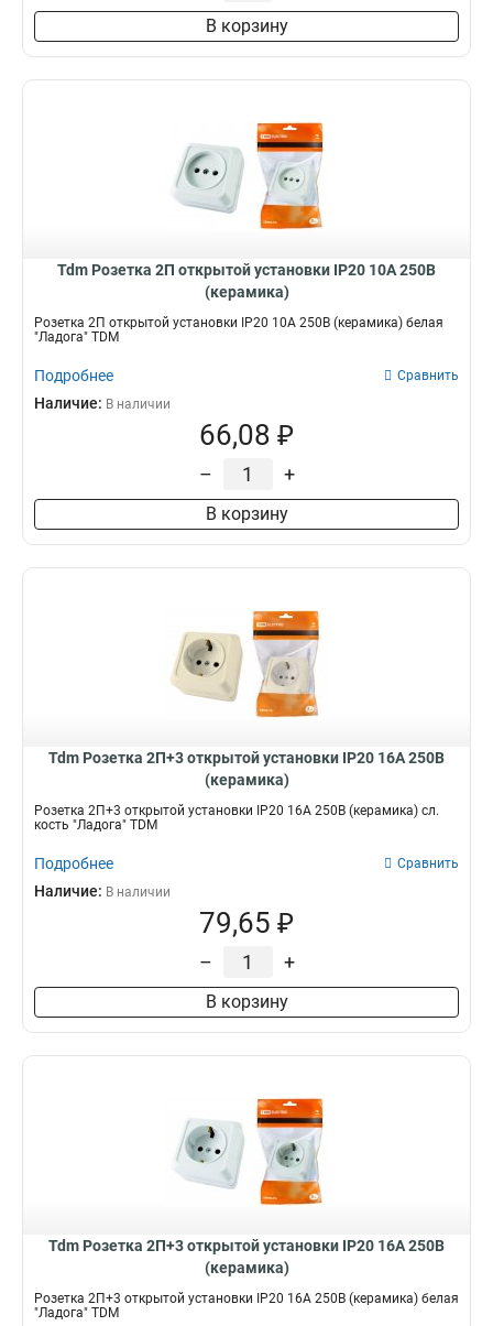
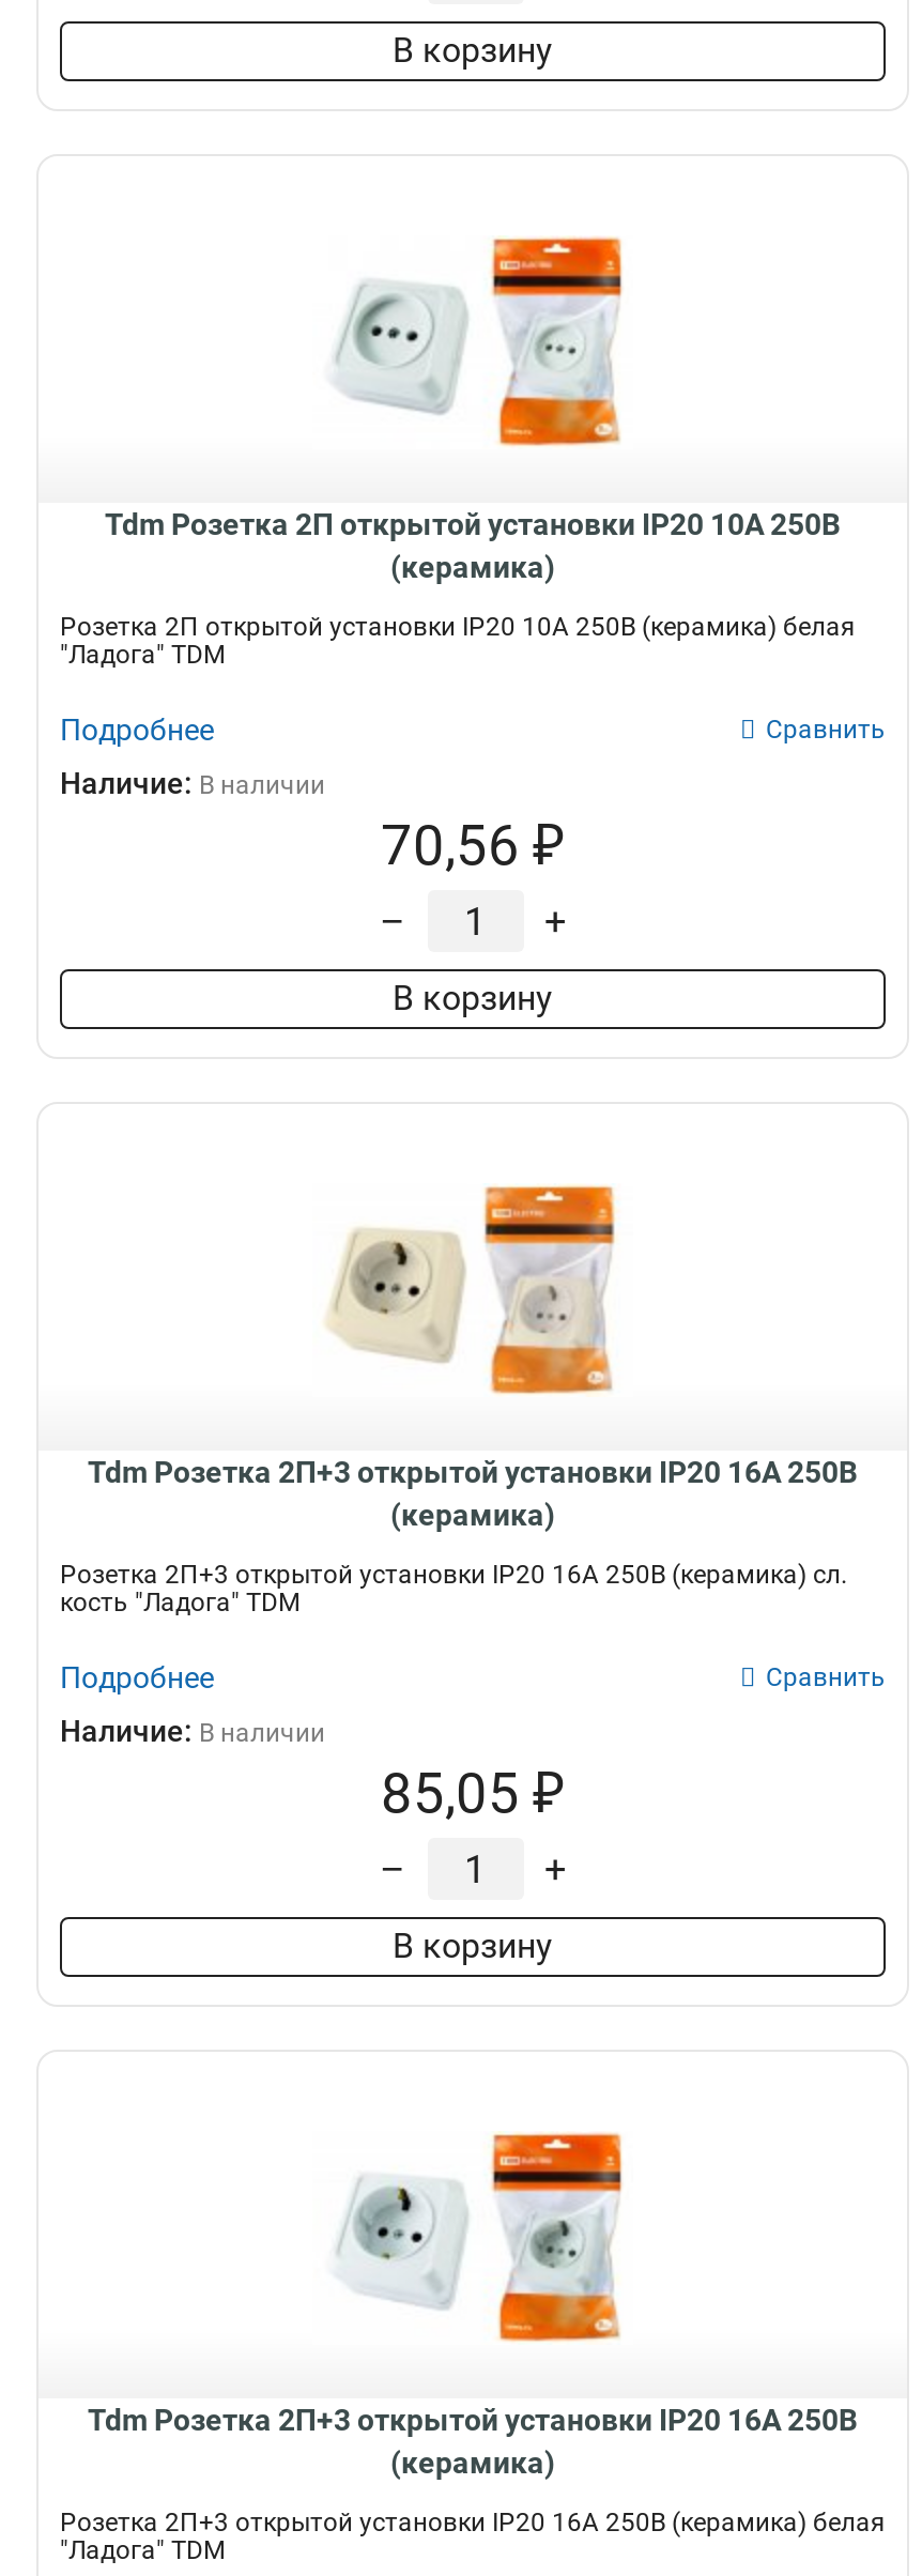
- 66,08 ₽
+ 70,56 ₽

- 79,65 ₽
+ 85,05 ₽
